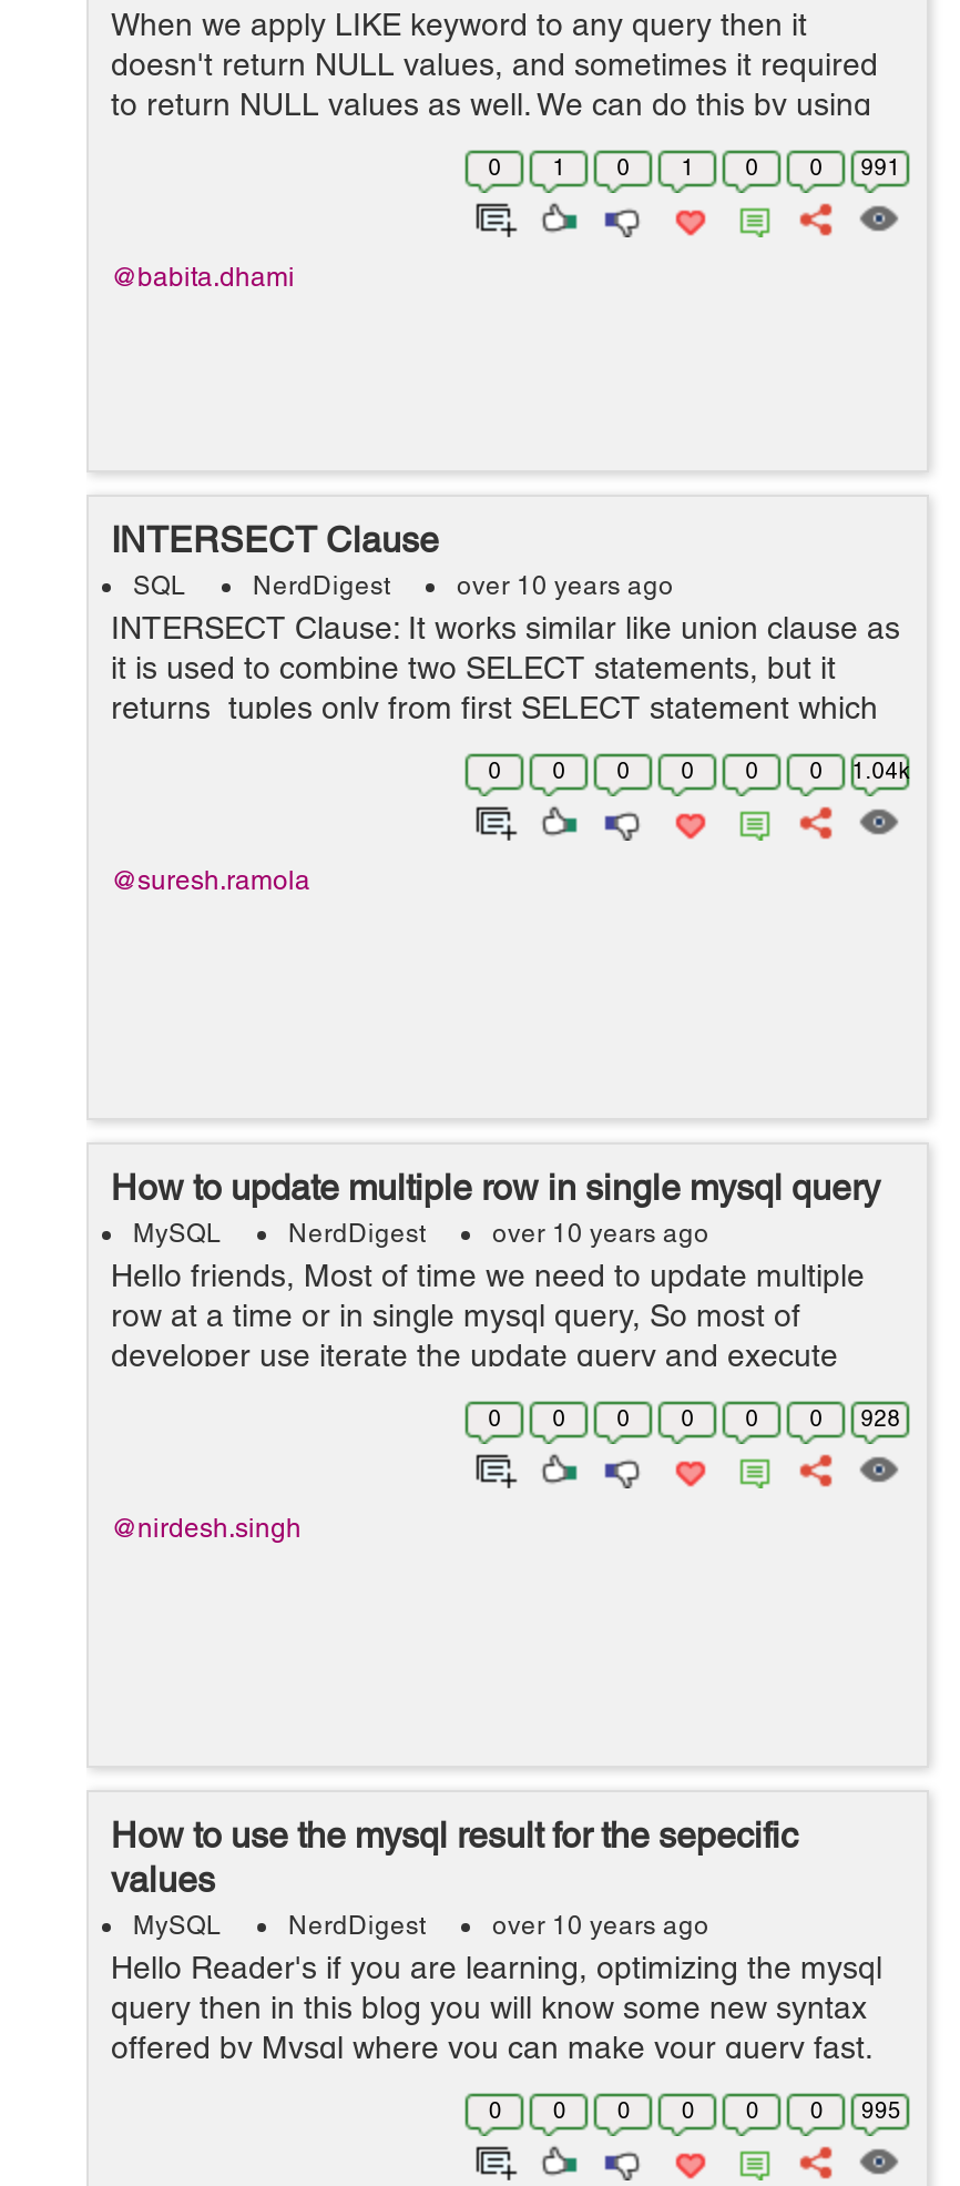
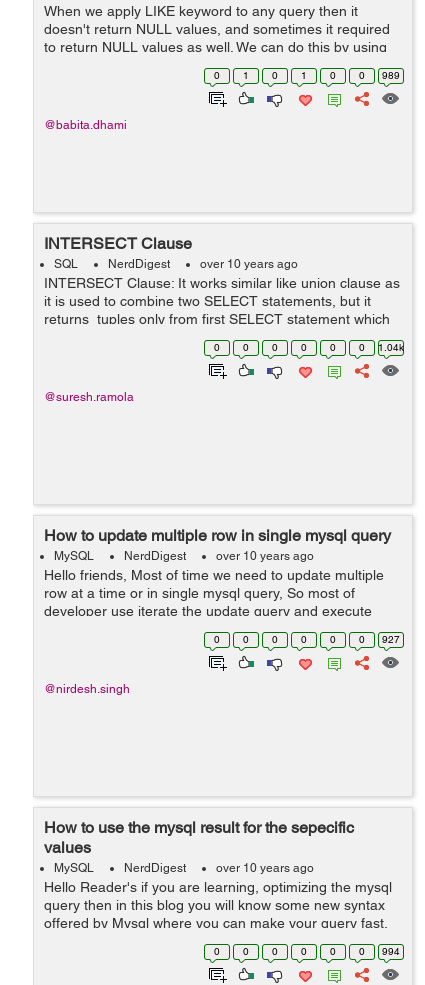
- 0 1 0 1 0 0 991
+ 0 1 0 1 0 0 989

- 928
+ 927

- 0 0 0 0 0 0 995
+ 0 0 0 0 0 0 994
